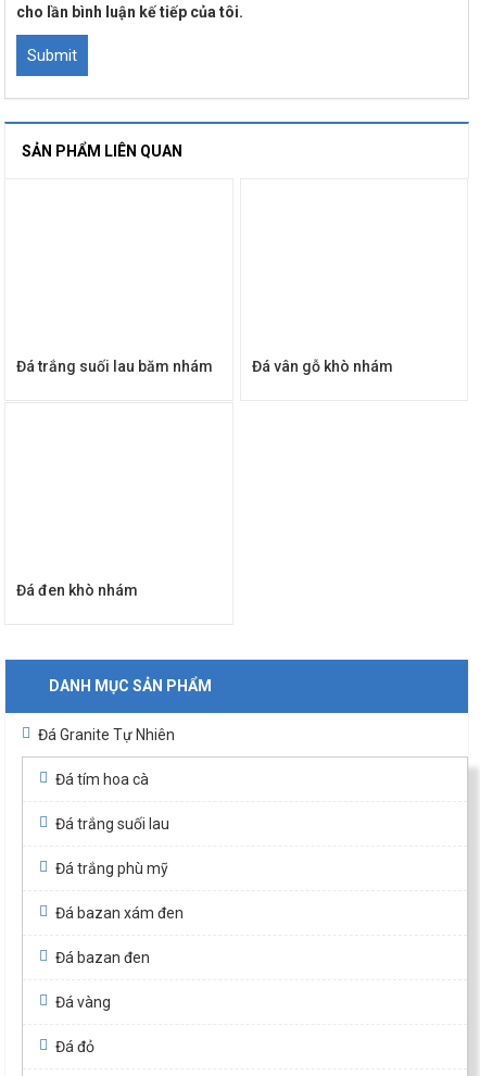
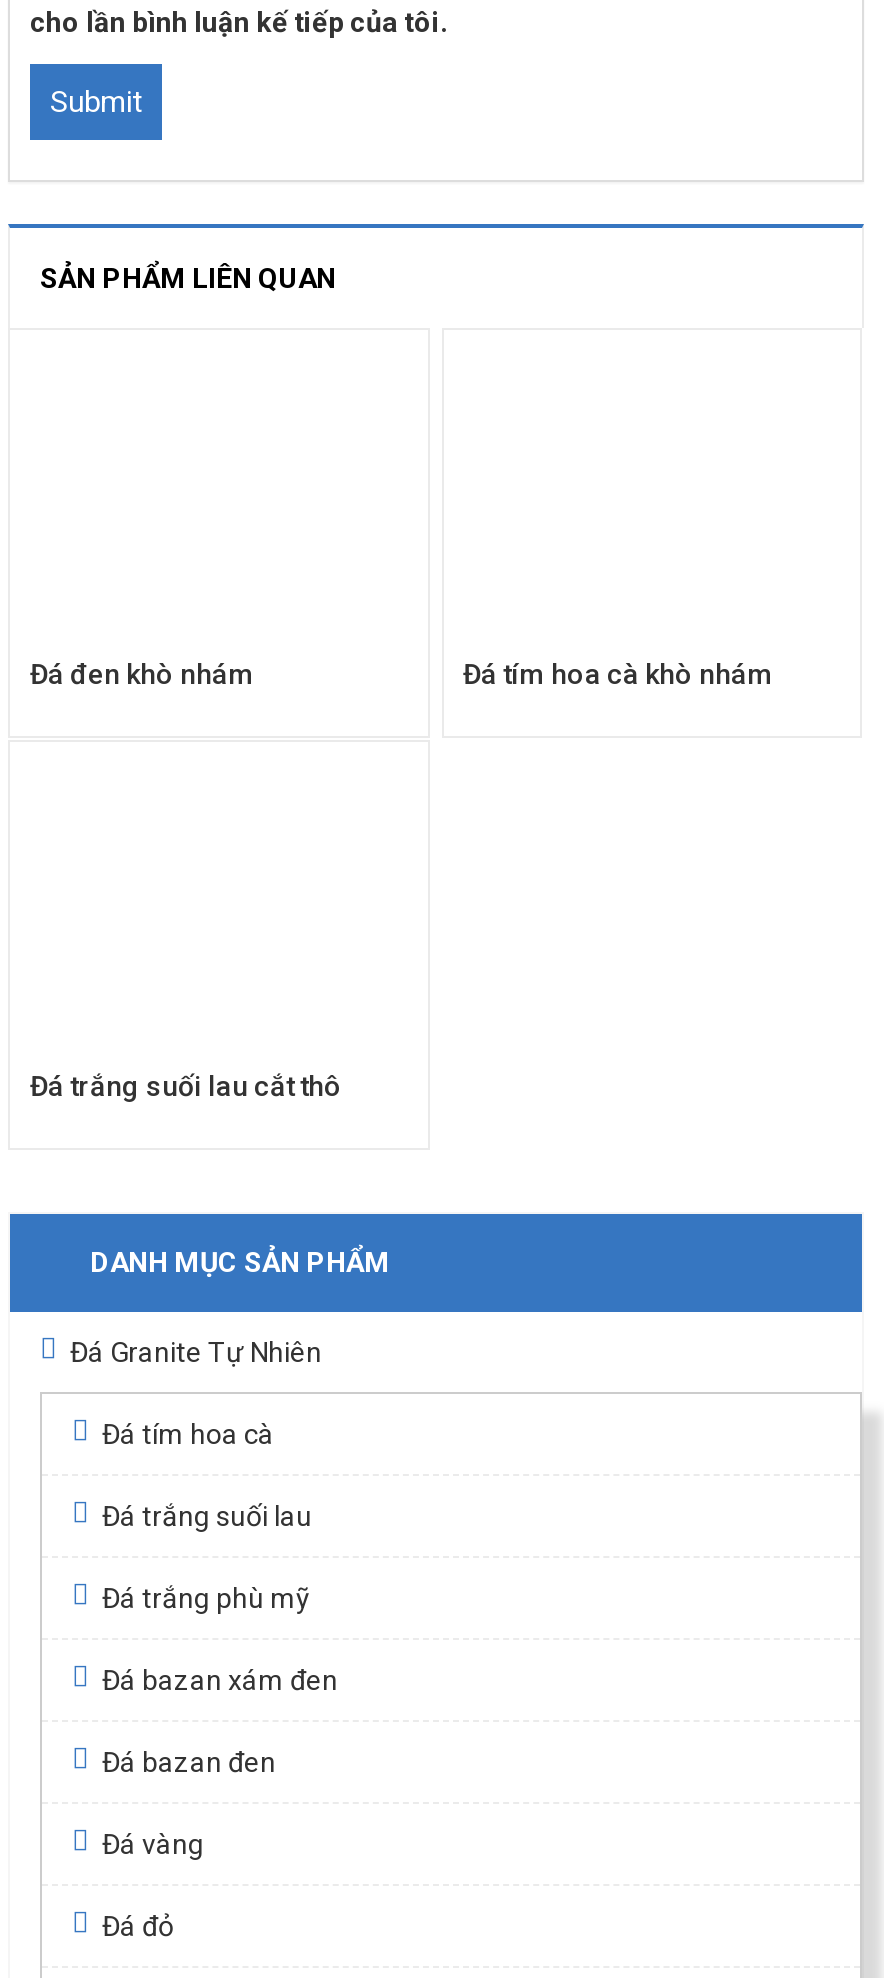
- Đá trắng suối lau băm nhám

- Đá vân gỗ khò nhám
+ Đá tím hoa cà khò nhám

+ Đá trắng suối lau cắt thô

moved up: Đá đen khò nhám
